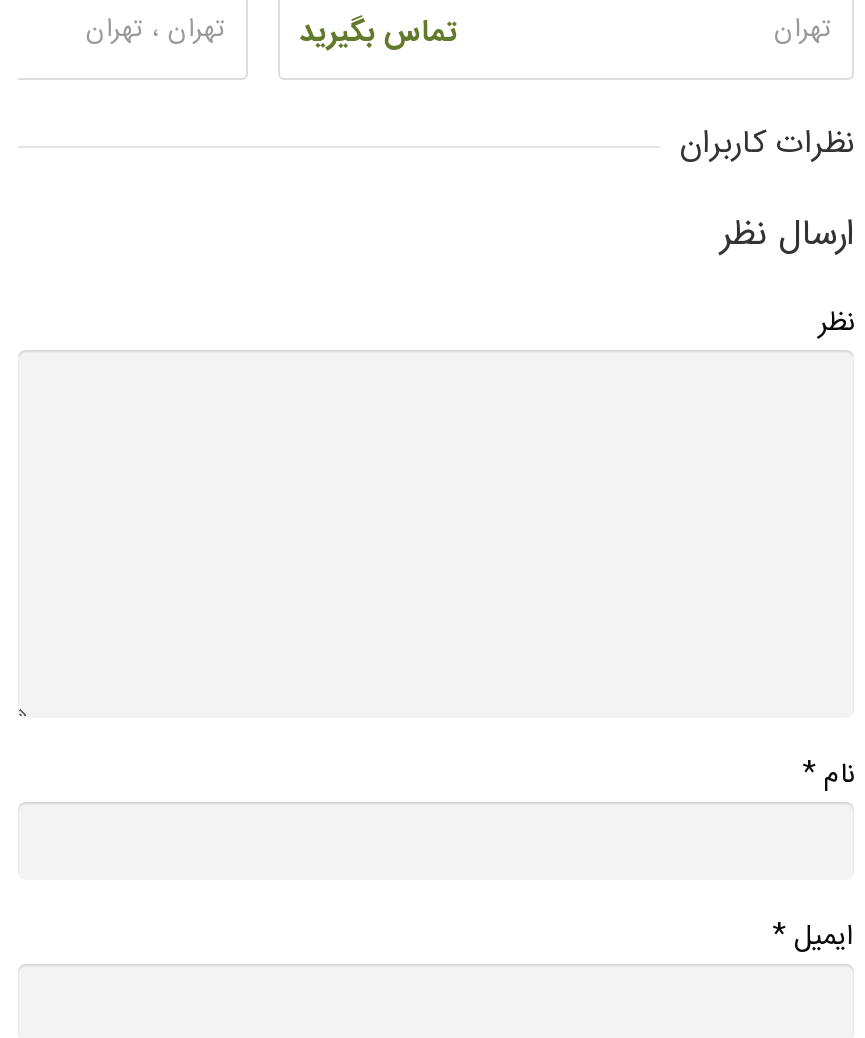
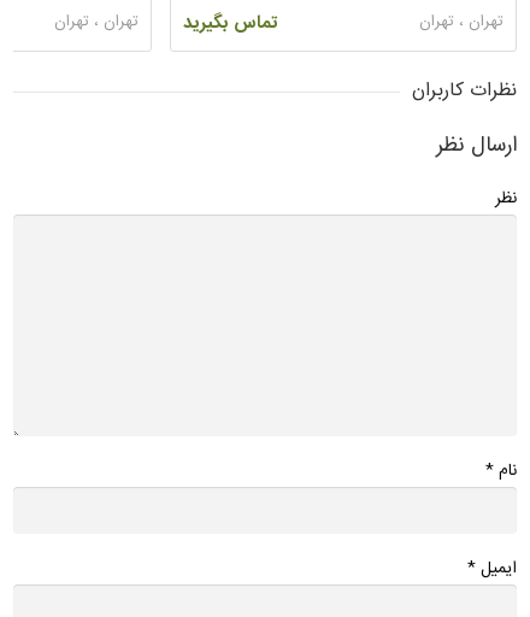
- تهران
+ تهران ، تهران
